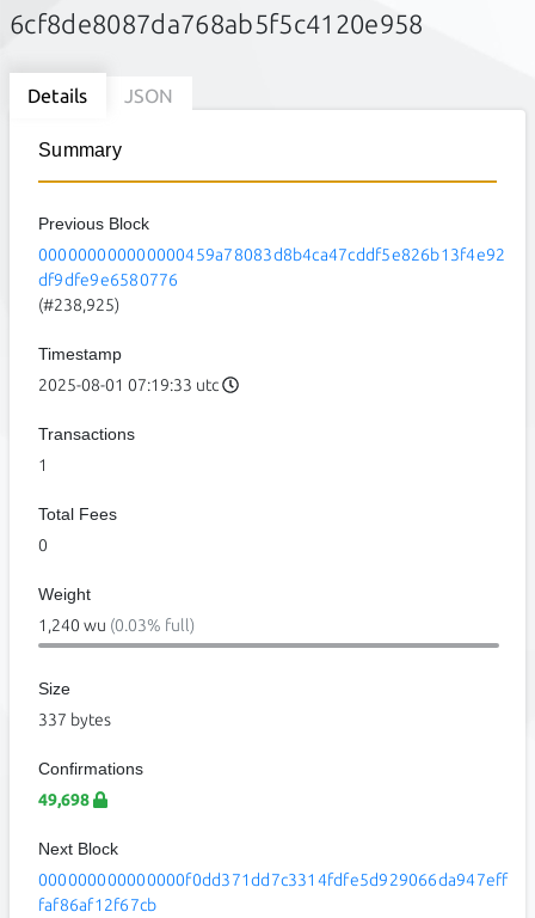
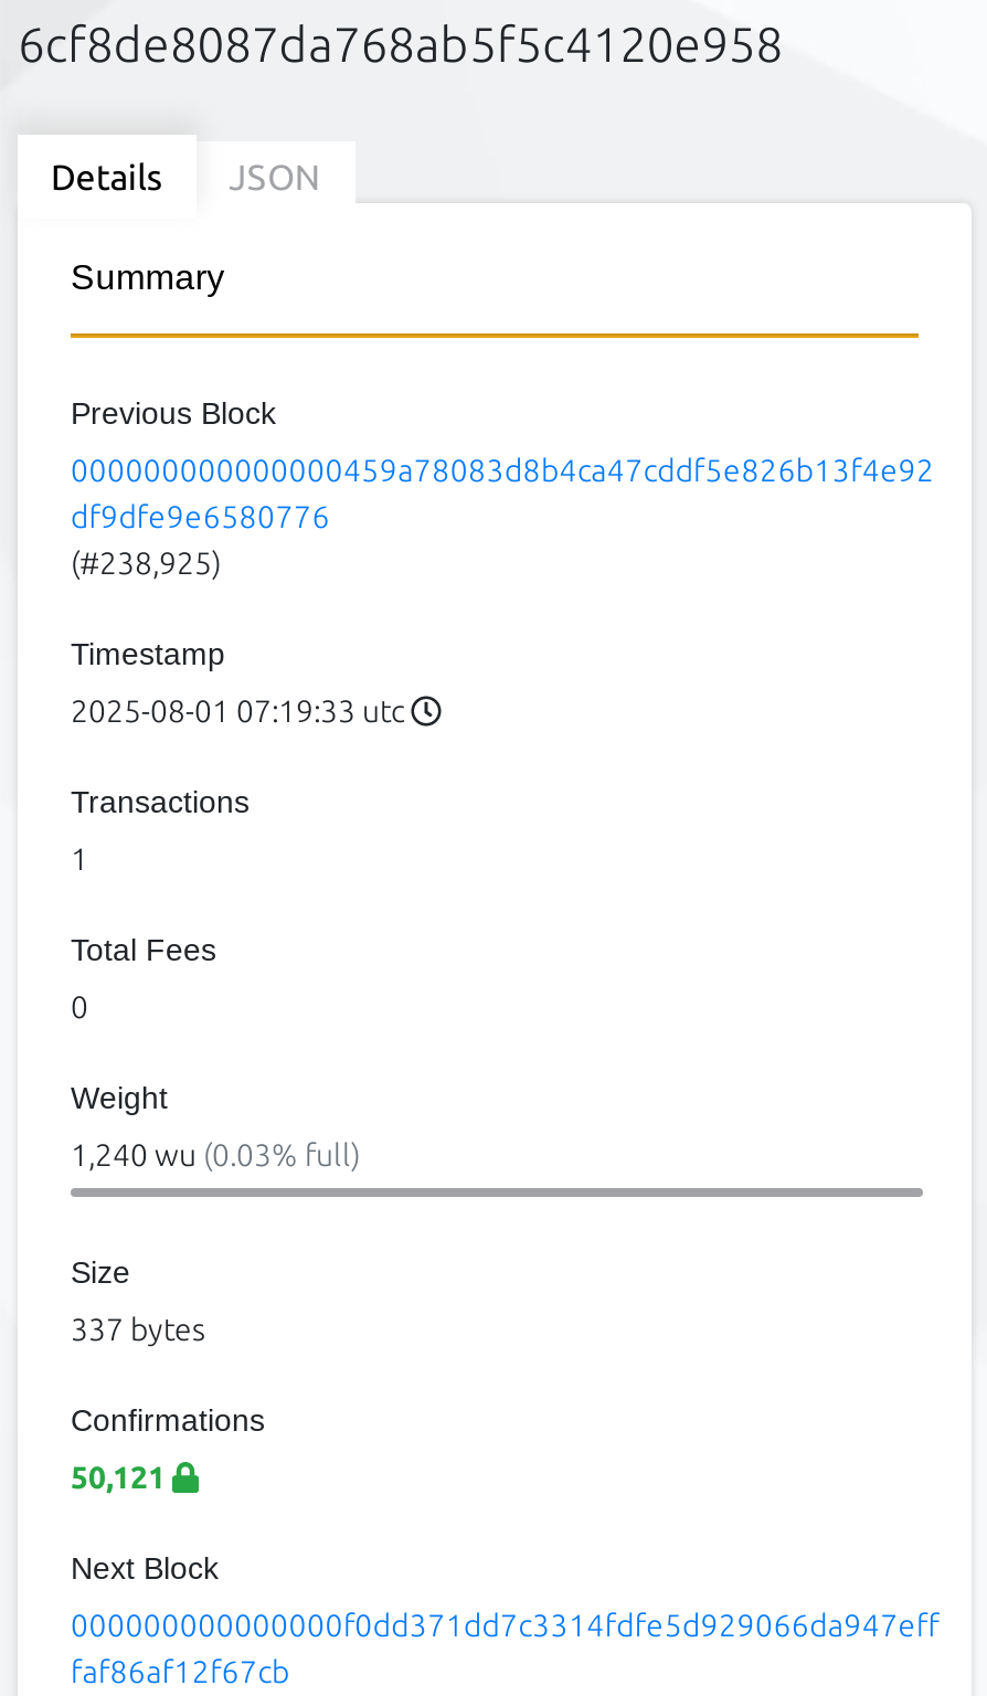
- 49,698
+ 50,121
